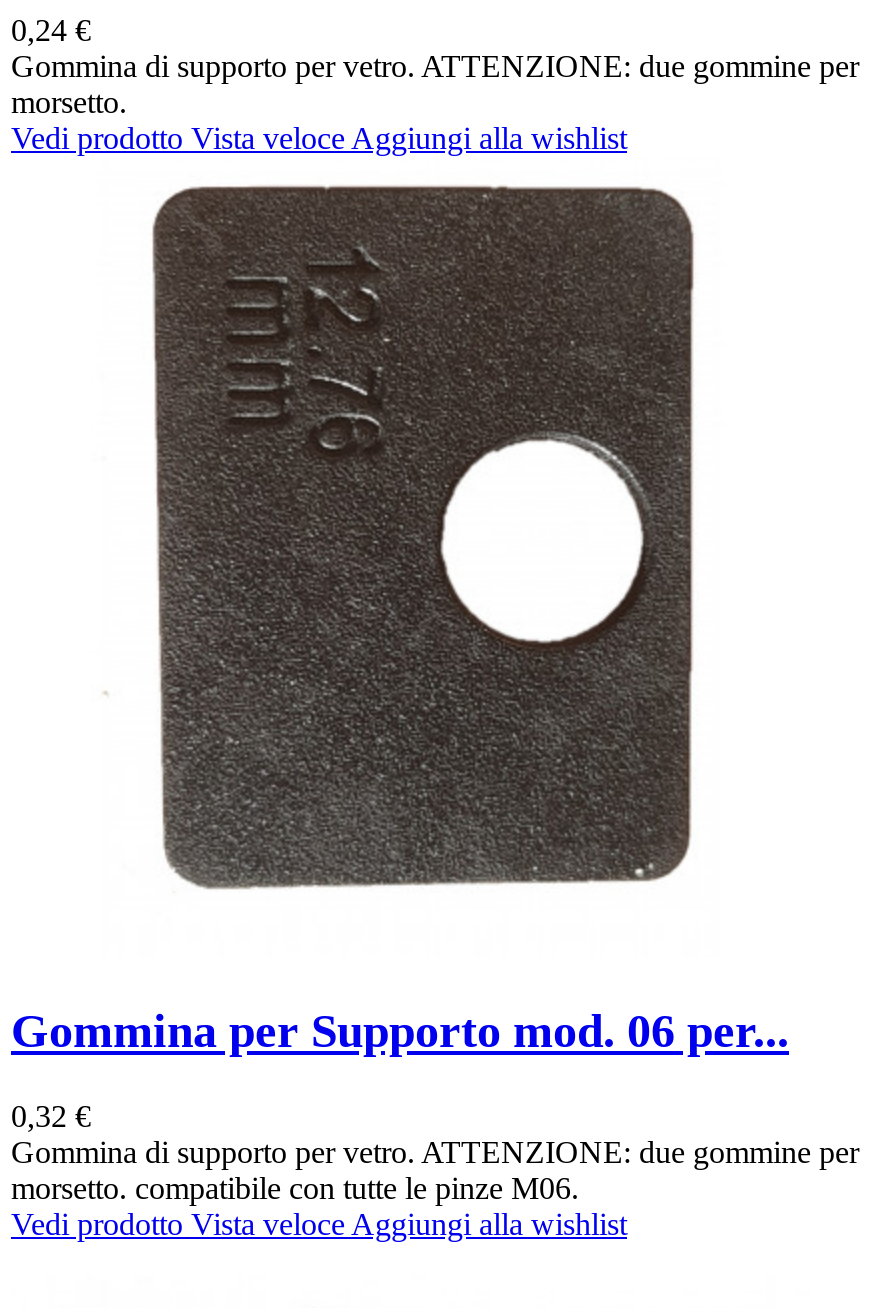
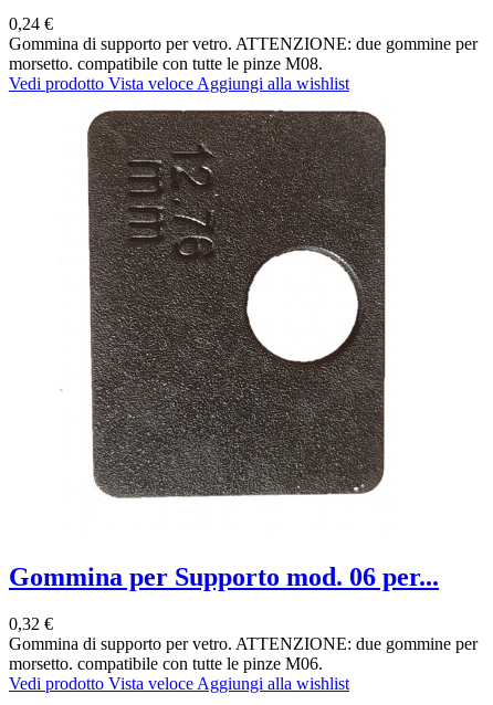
- morsetto.
+ morsetto. compatibile con tutte le pinze M08.
